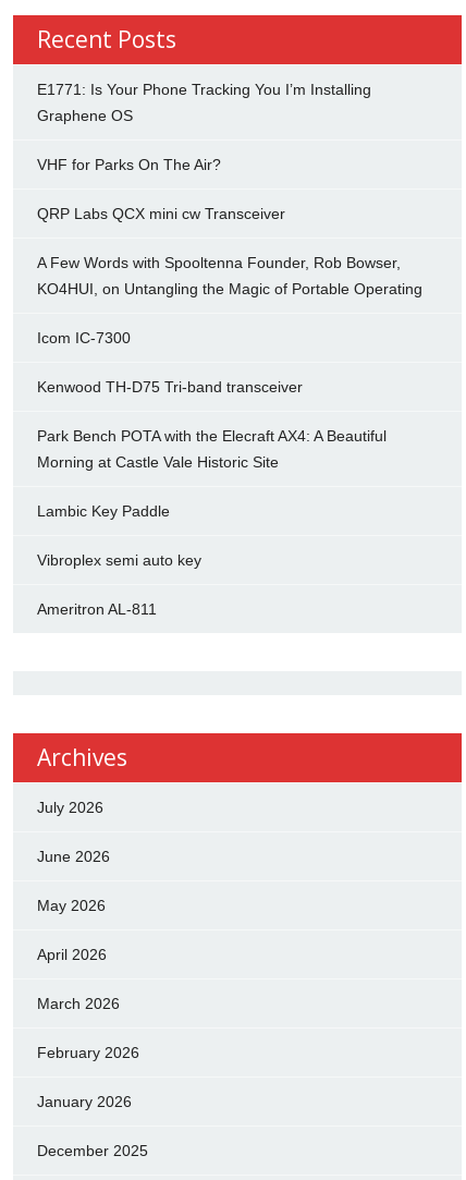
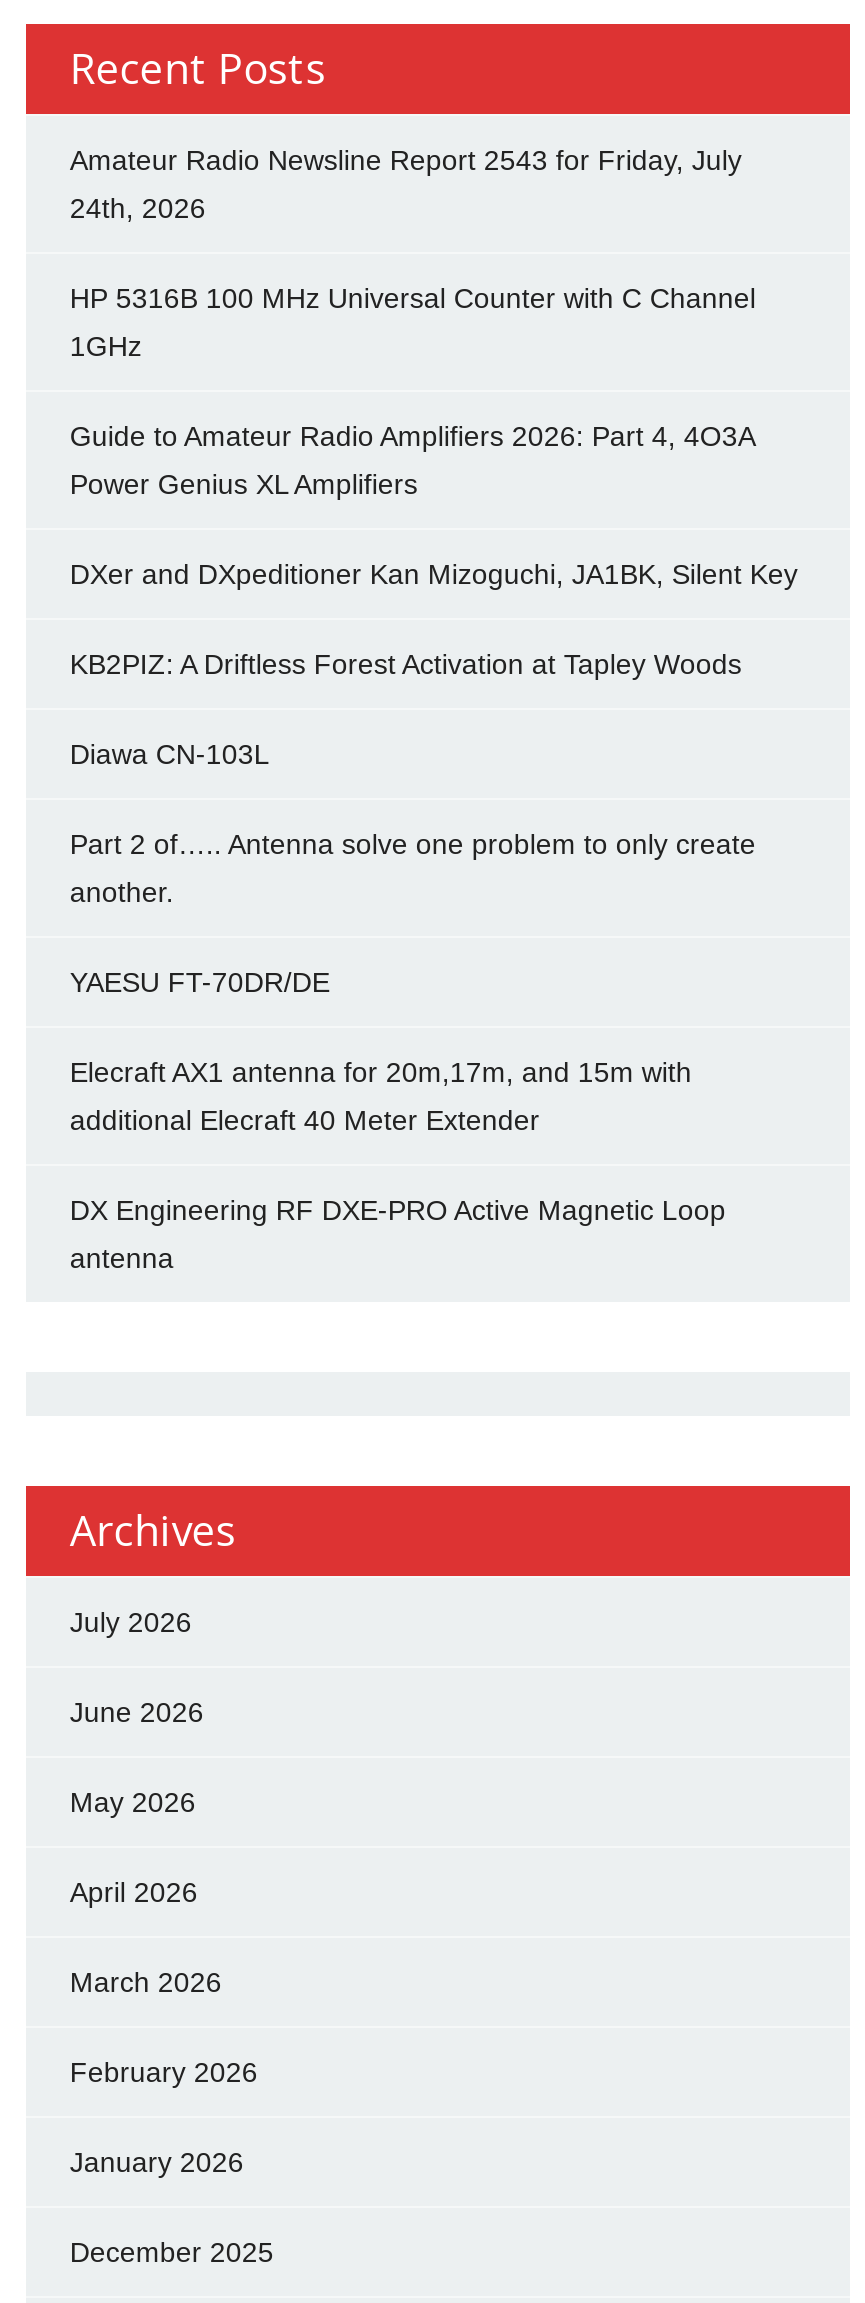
- E1771: Is Your Phone Tracking You I’m Installing
- Graphene OS
- VHF for Parks On The Air?
- QRP Labs QCX mini cw Transceiver
- A Few Words with Spooltenna Founder, Rob Bowser,
- KO4HUI, on Untangling the Magic of Portable Operating
- Icom IC-7300
- Kenwood TH-D75 Tri-band transceiver
- Park Bench POTA with the Elecraft AX4: A Beautiful
- Morning at Castle Vale Historic Site
- Lambic Key Paddle
- Vibroplex semi auto key
- Ameritron AL-811
+ Amateur Radio Newsline Report 2543 for Friday, July
+ 24th, 2026
+ HP 5316B 100 MHz Universal Counter with C Channel
+ 1GHz
+ Guide to Amateur Radio Amplifiers 2026: Part 4, 4O3A
+ Power Genius XL Amplifiers
+ DXer and DXpeditioner Kan Mizoguchi, JA1BK, Silent Key
+ KB2PIZ: A Driftless Forest Activation at Tapley Woods
+ Diawa CN-103L
+ Part 2 of….. Antenna solve one problem to only create
+ another.
+ YAESU FT-70DR/DE
+ Elecraft AX1 antenna for 20m,17m, and 15m with
+ additional Elecraft 40 Meter Extender
+ DX Engineering RF DXE-PRO Active Magnetic Loop
+ antenna
